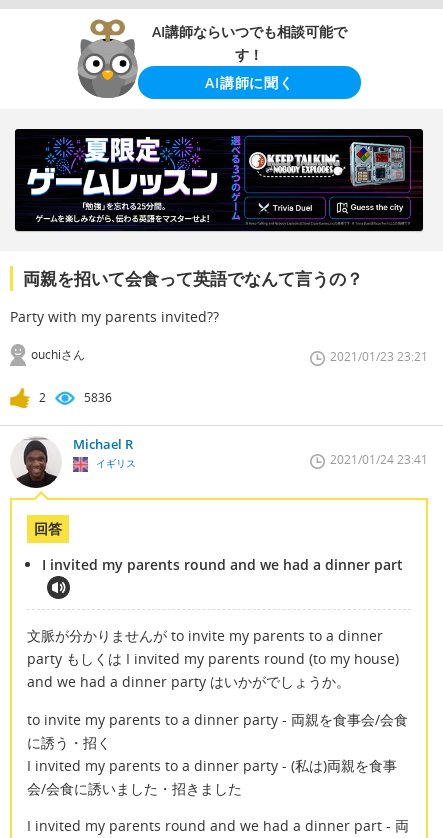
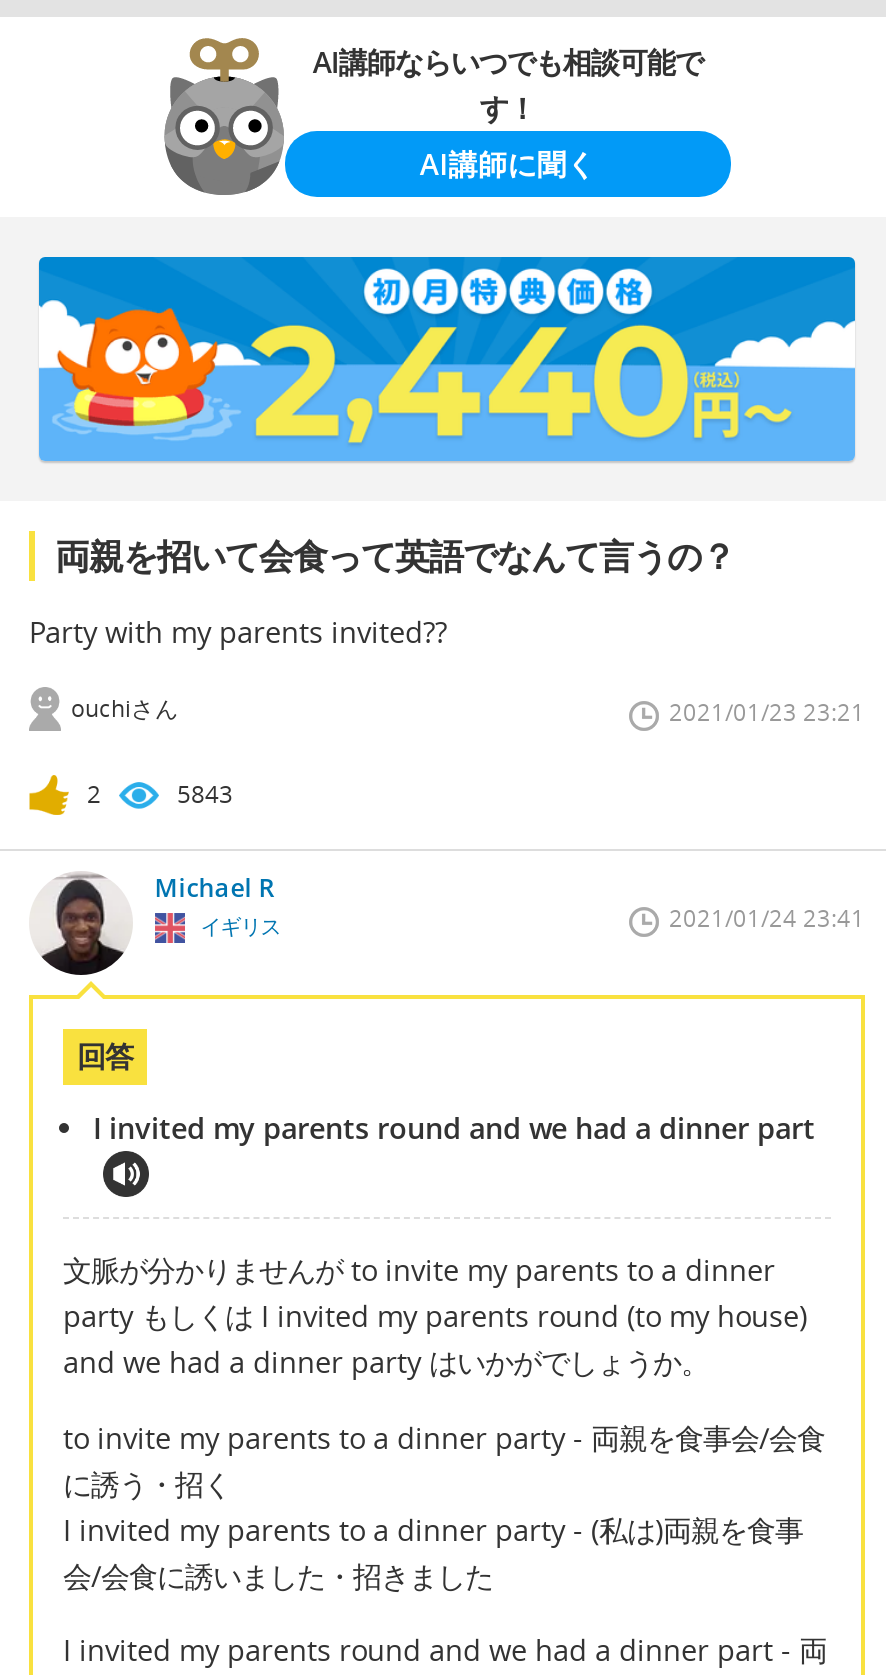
- [image]
+ [image]

- 5836
+ 5843
